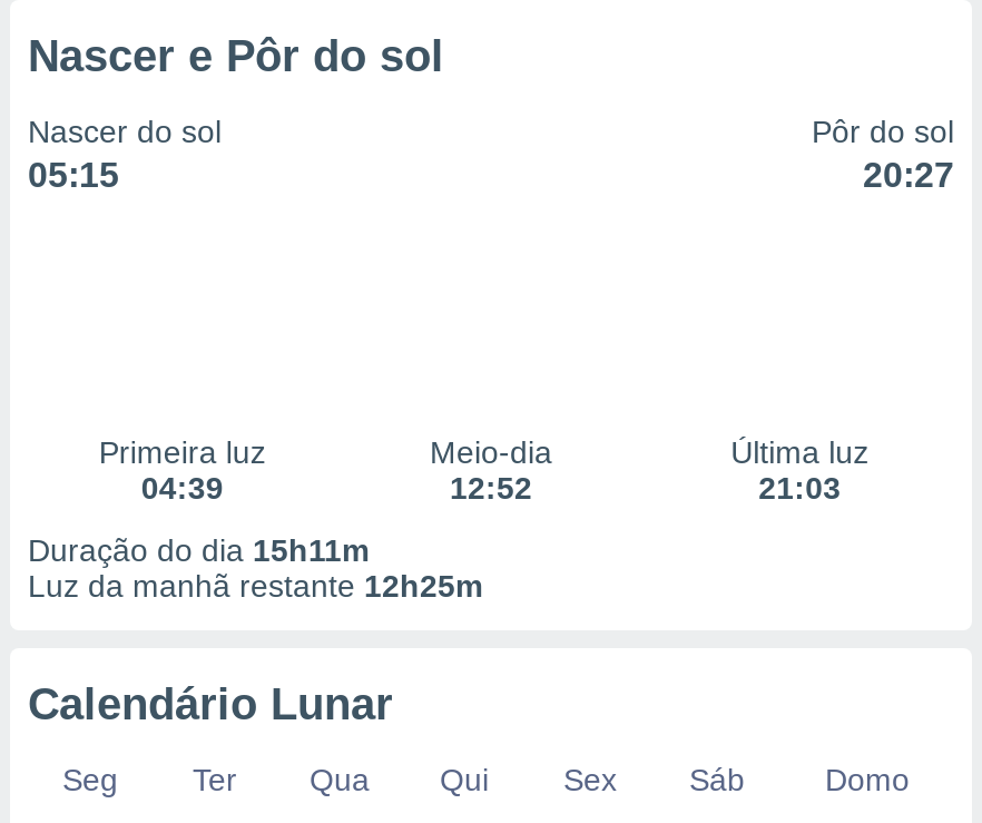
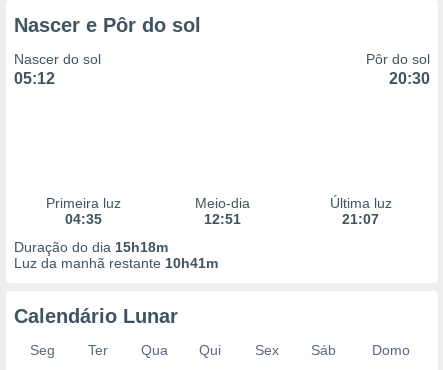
- 05:15
+ 05:12

- 20:27
+ 20:30

- 04:39
+ 04:35

- 12:52
+ 12:51

- 21:03
+ 21:07

- Duração do dia 15h11m
+ Duração do dia 15h18m

- Luz da manhã restante 12h25m
+ Luz da manhã restante 10h41m
